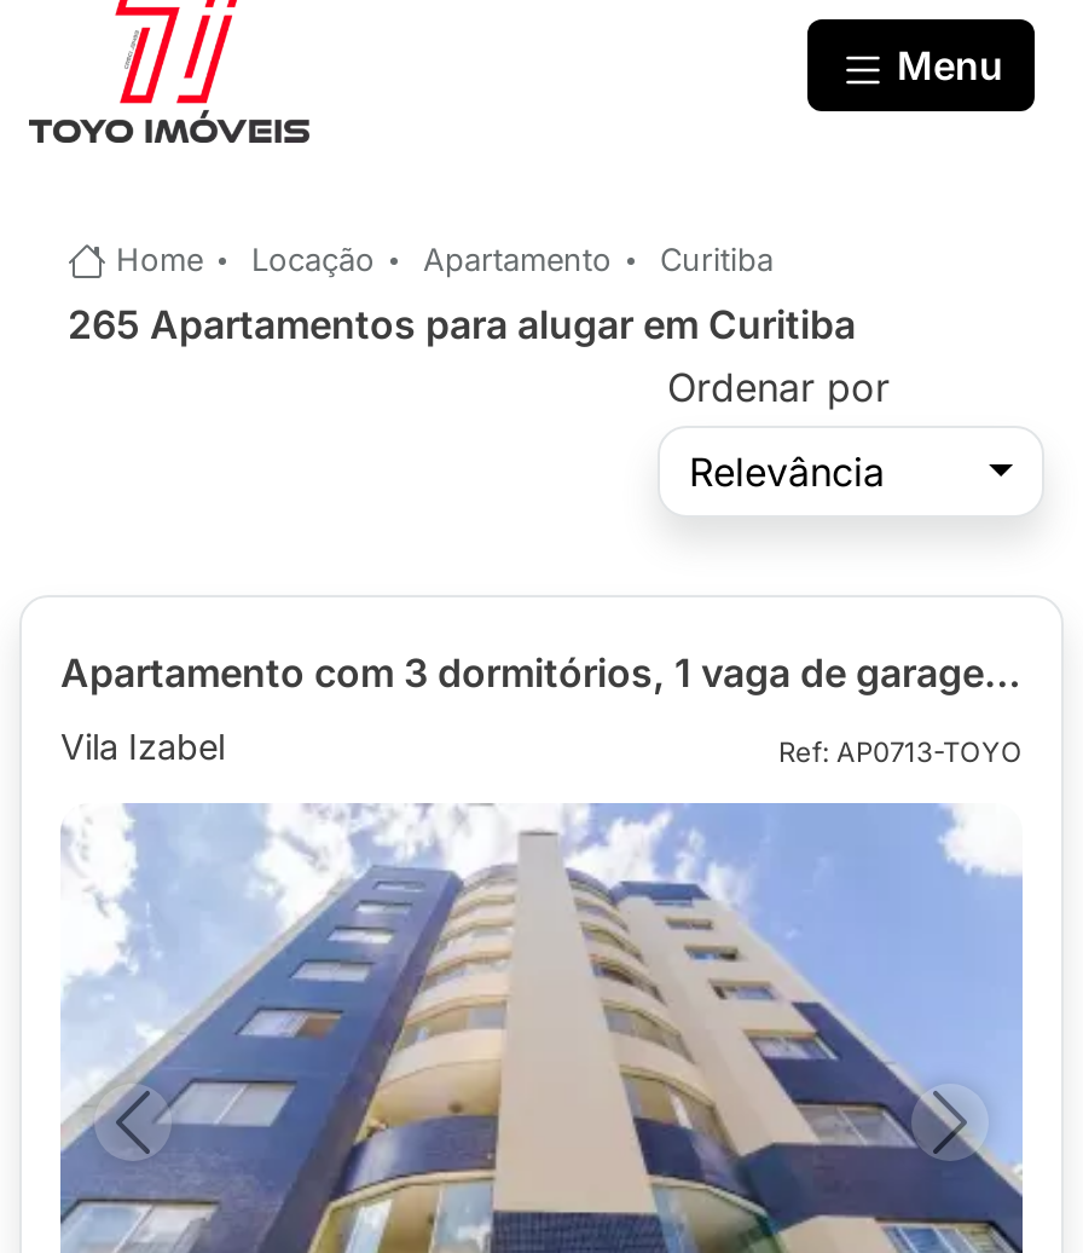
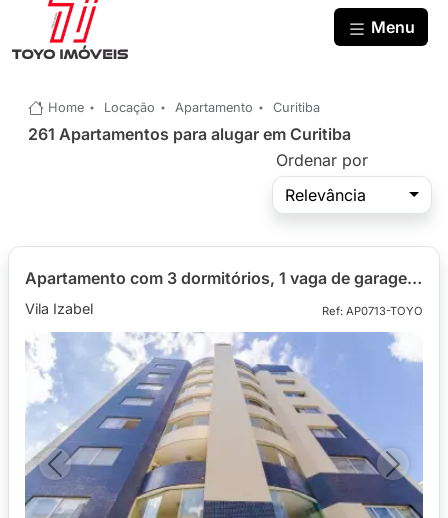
- 265 Apartamentos para alugar em Curitiba
+ 261 Apartamentos para alugar em Curitiba
